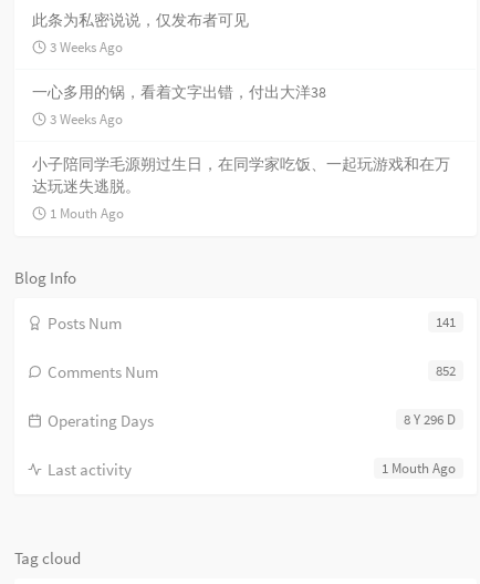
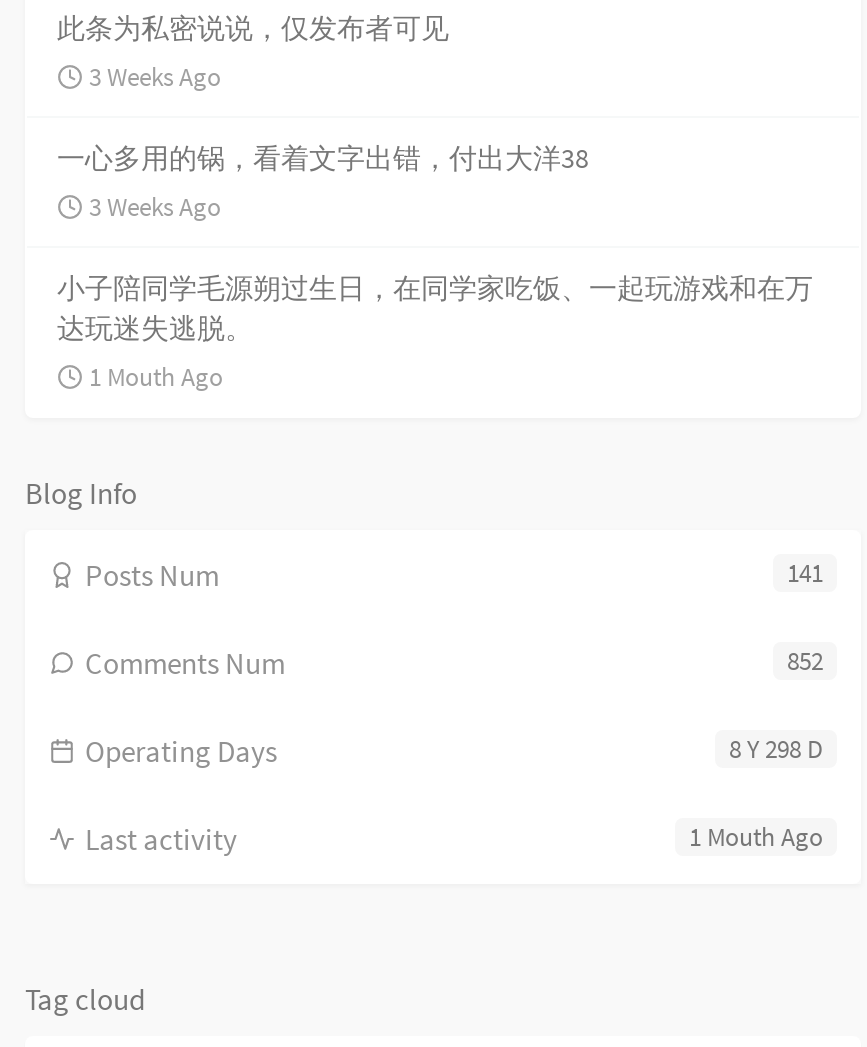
- 8 Y 296 D
+ 8 Y 298 D
